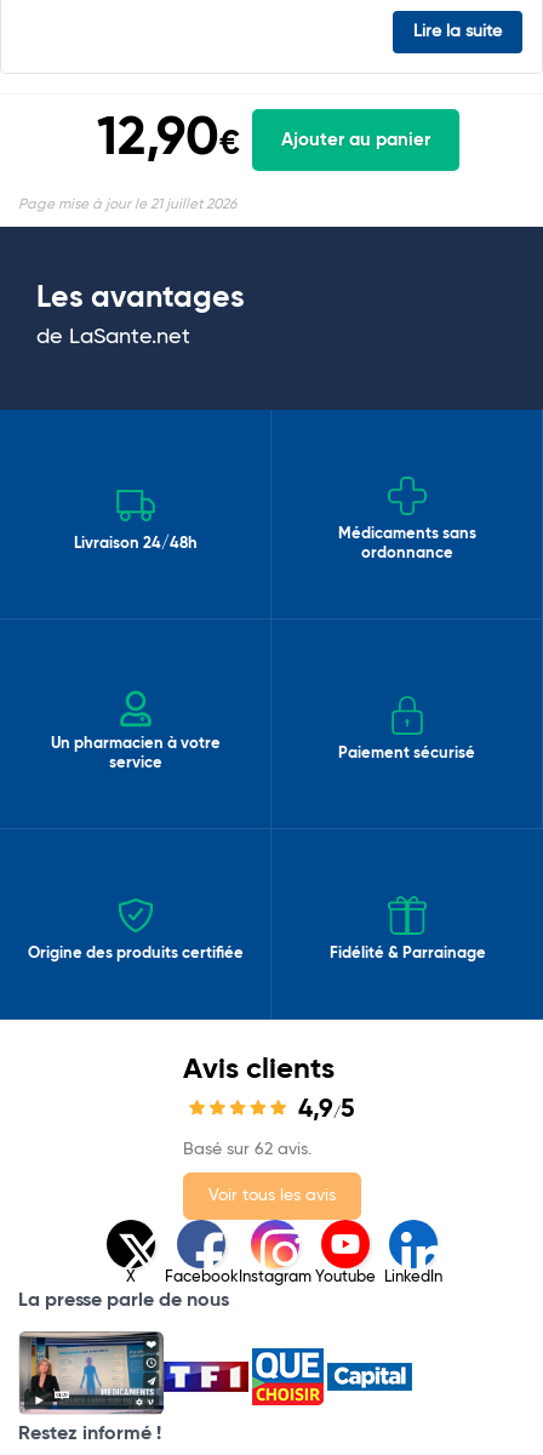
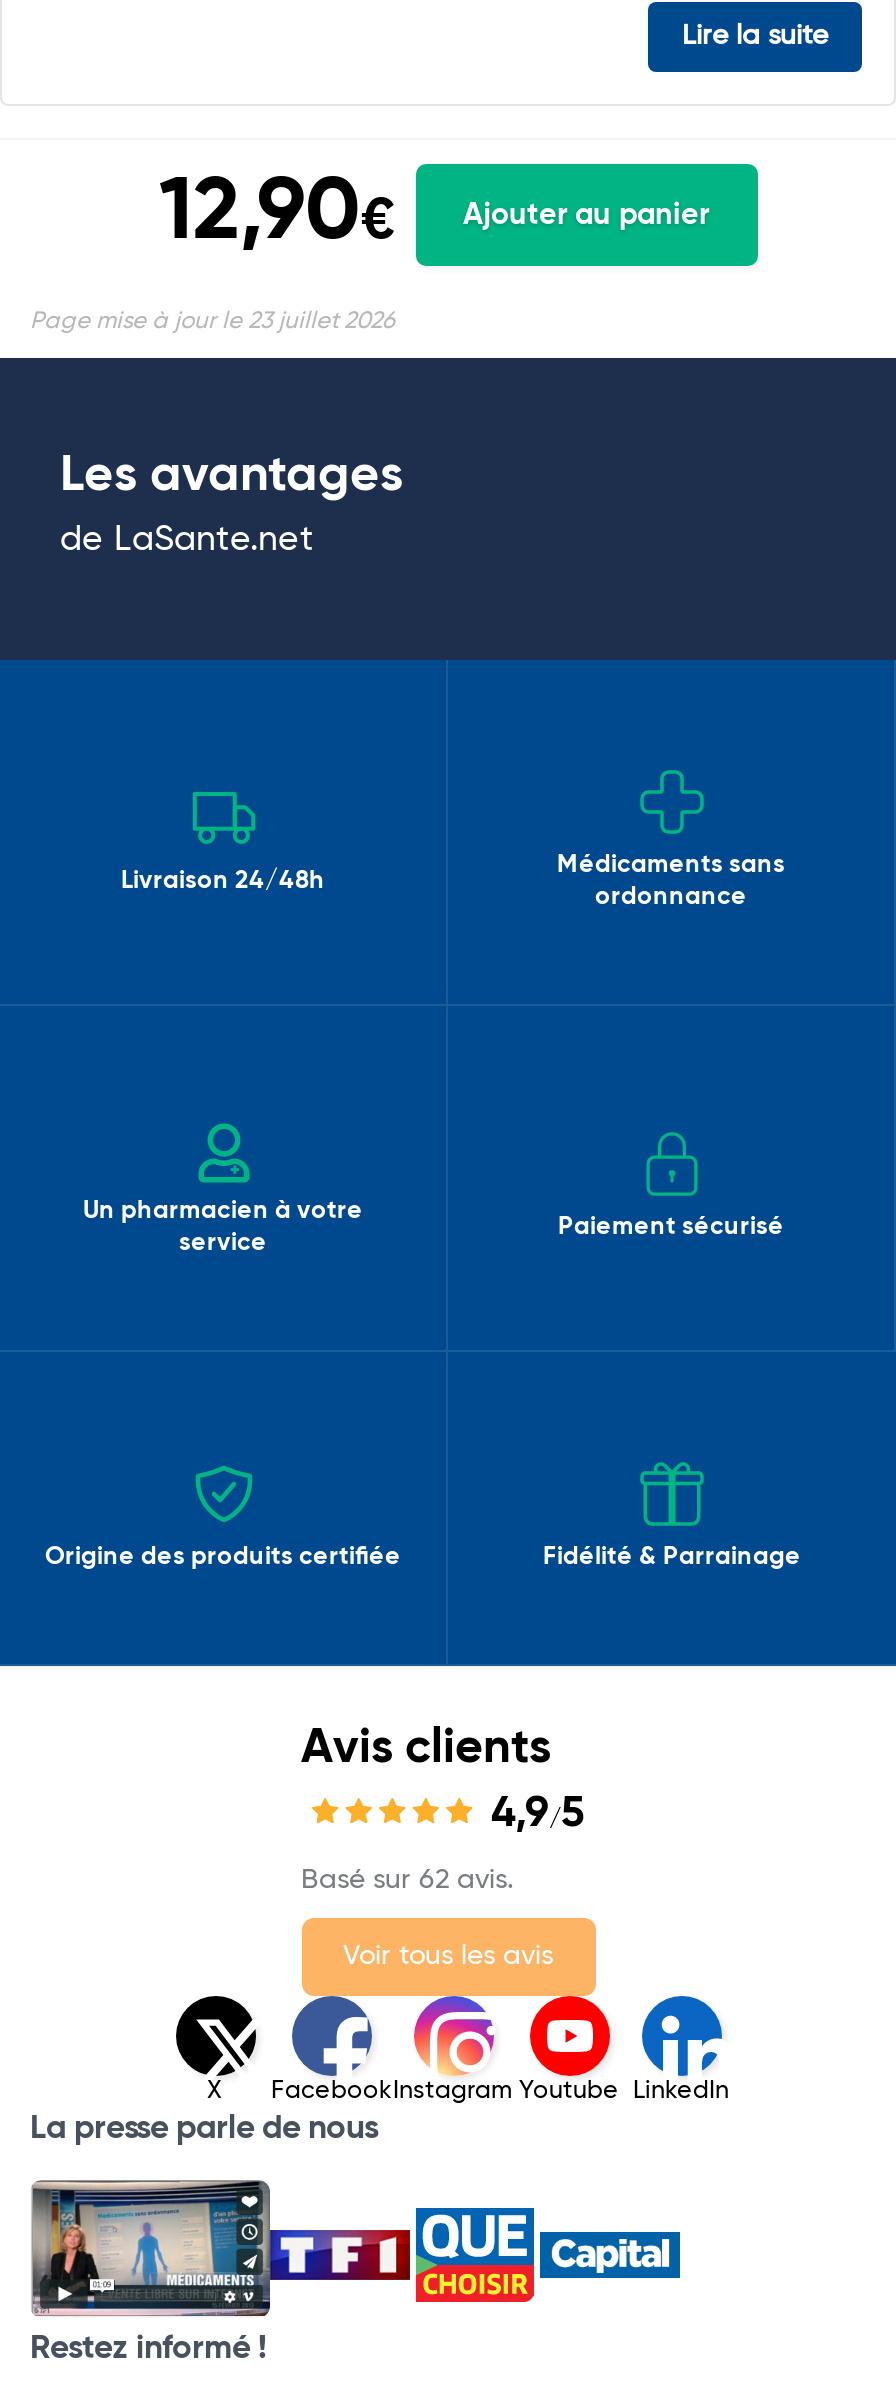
- Page mise à jour le 21 juillet 2026
+ Page mise à jour le 23 juillet 2026
